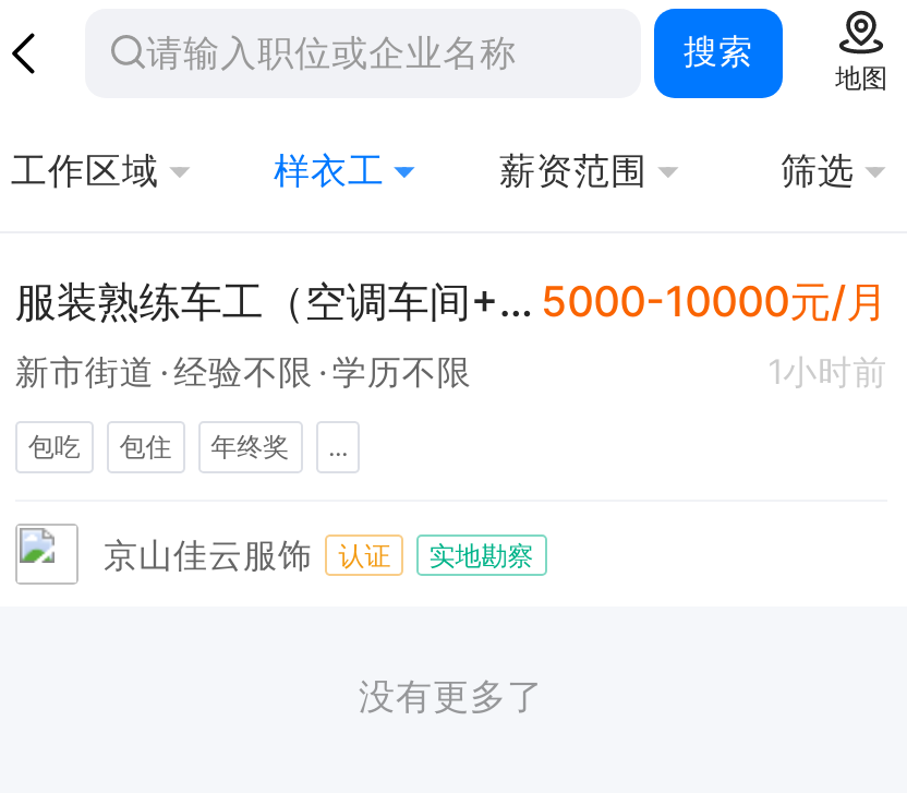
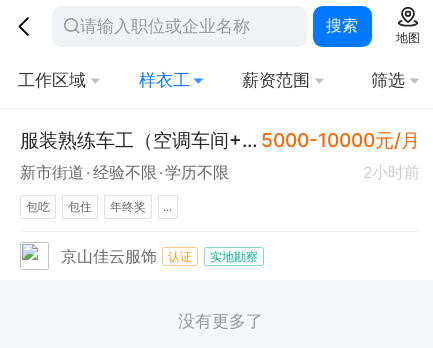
- 1小时前
+ 2小时前
